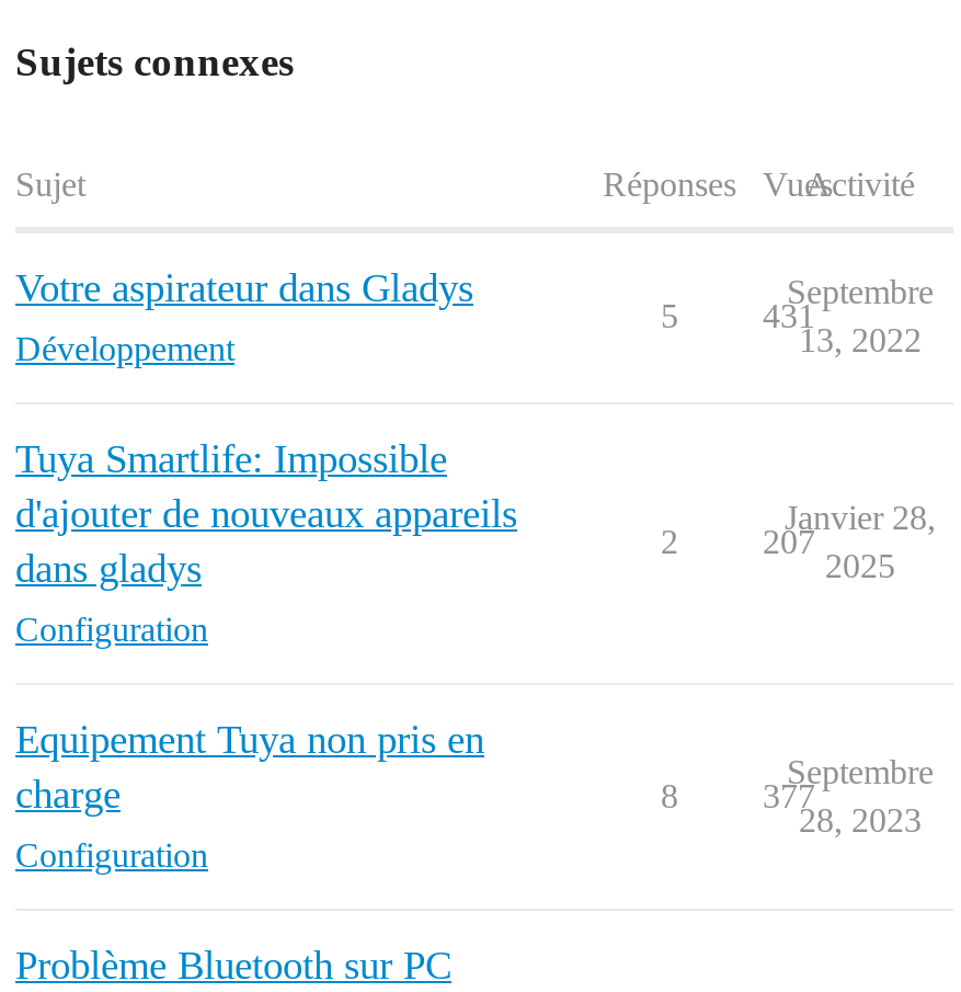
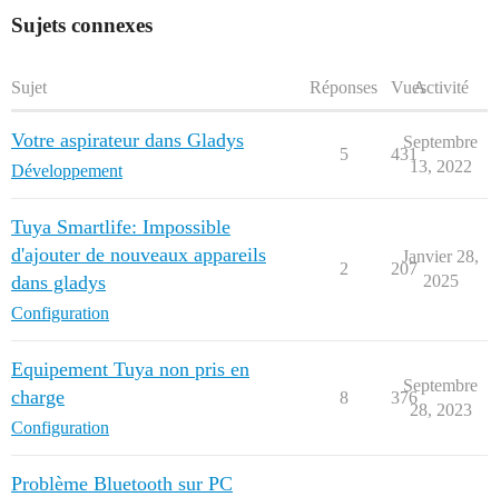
- 377
+ 376
